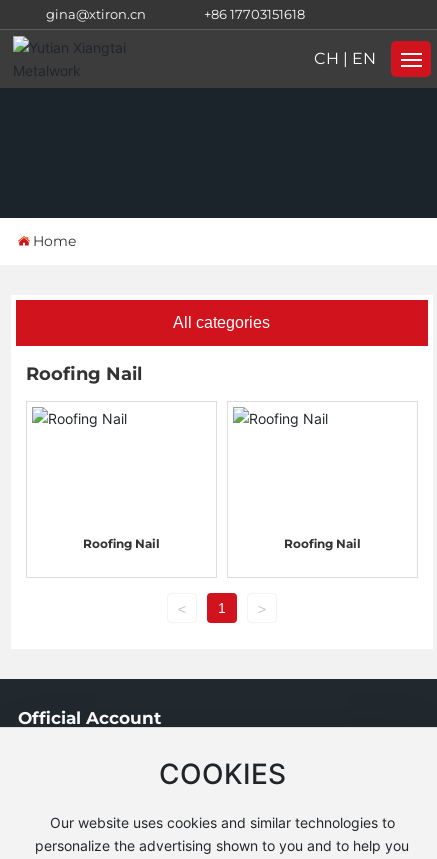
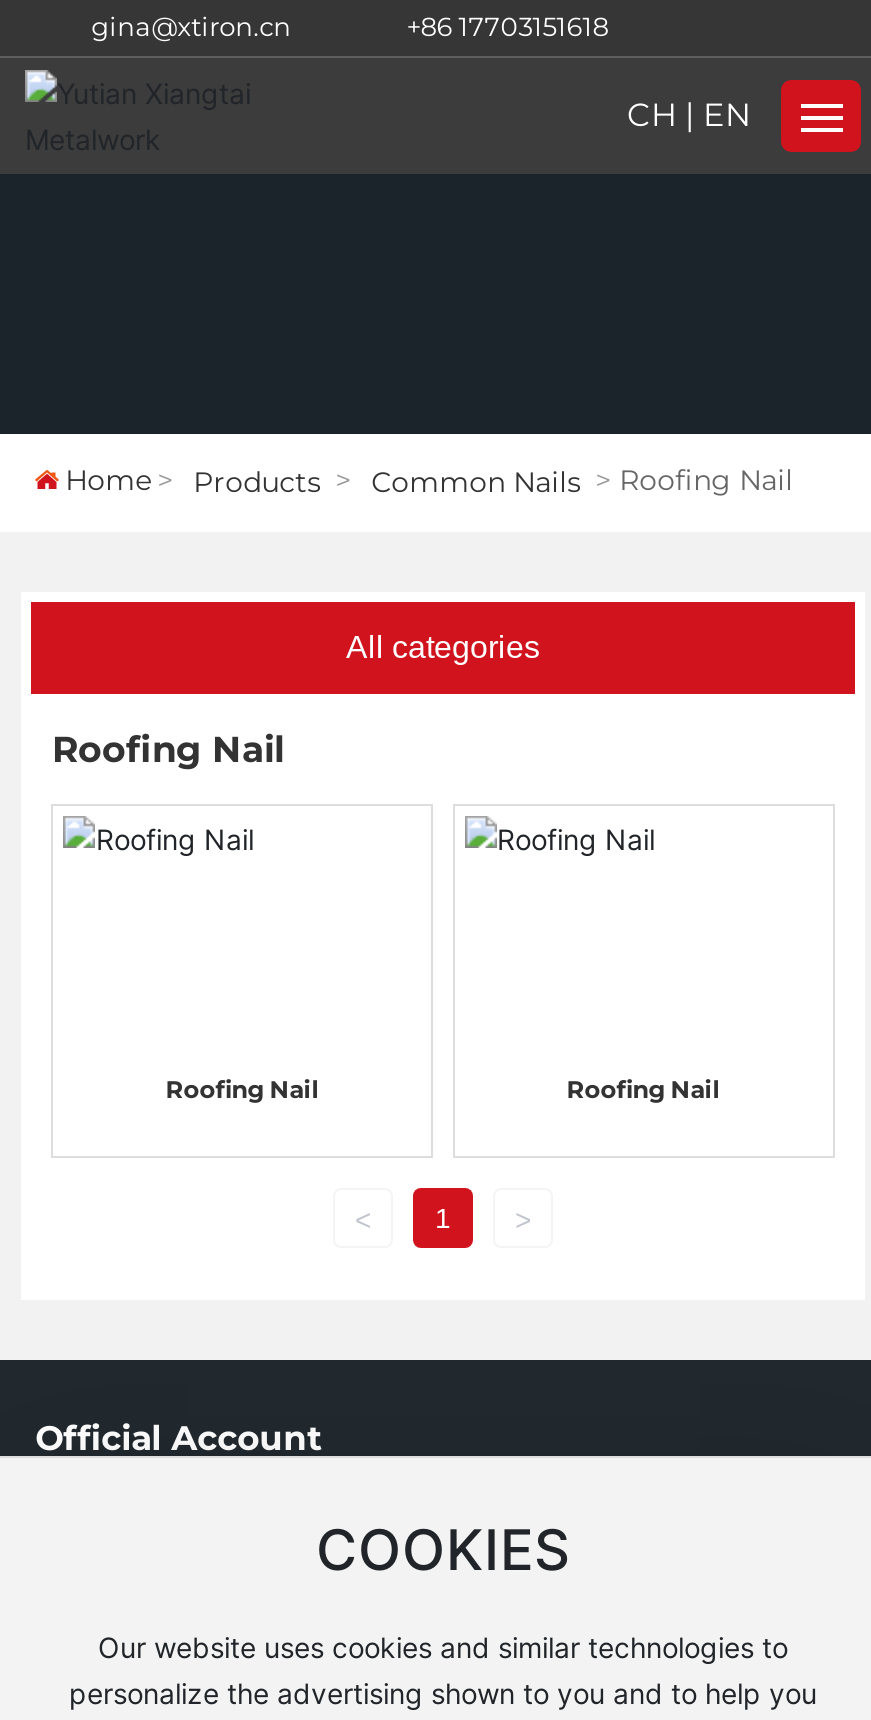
+ Products
+ Common Nails
+ Roofing Nail
